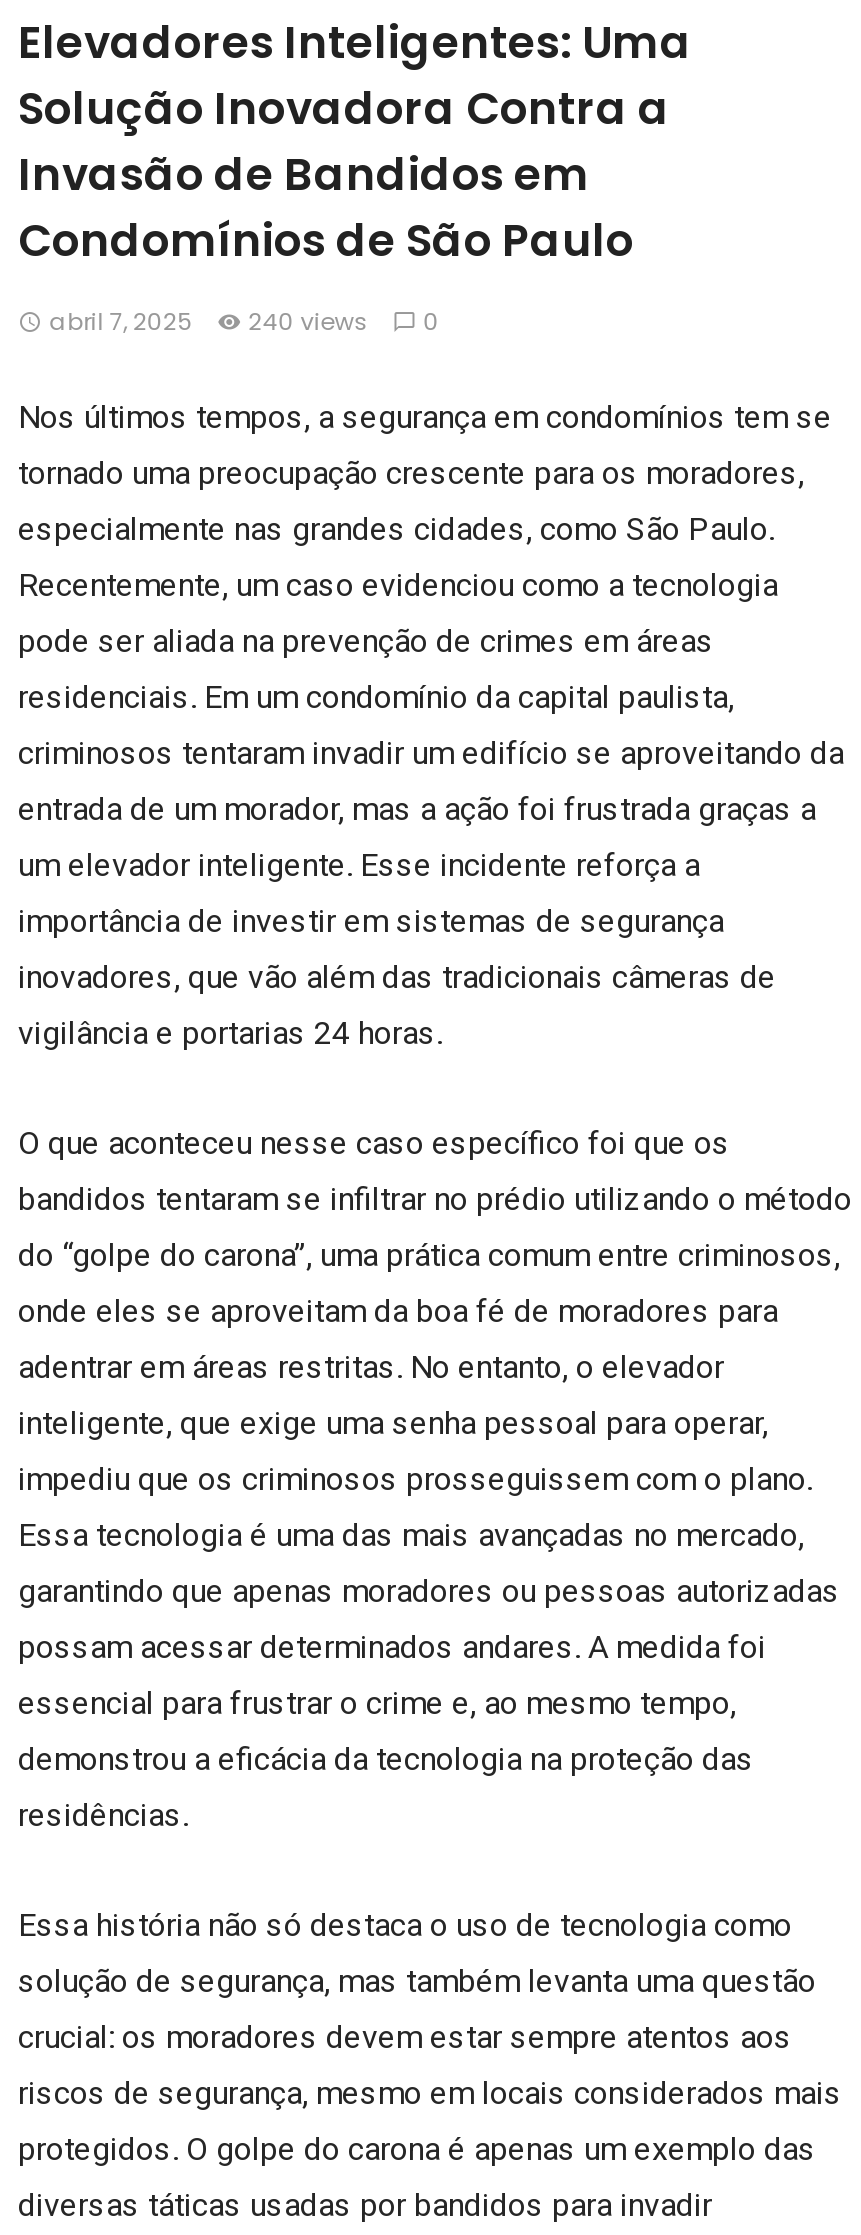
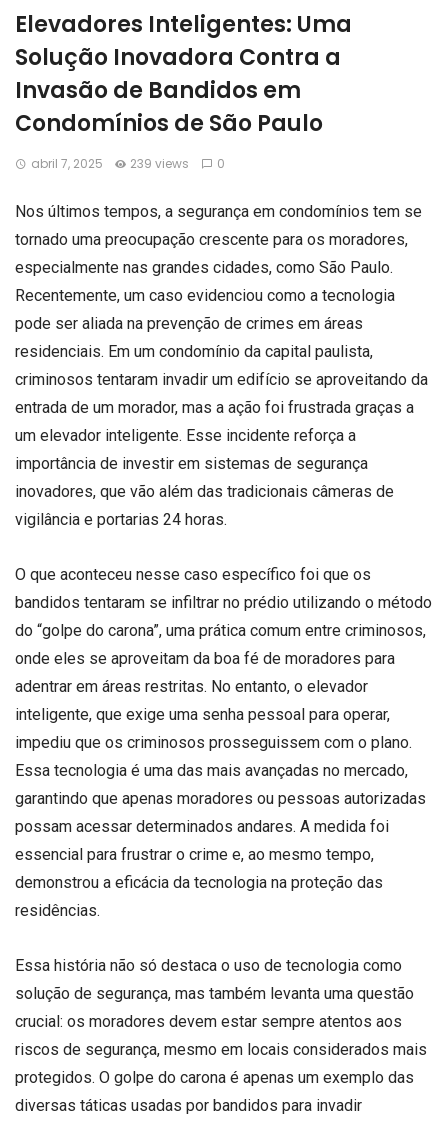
- abril 7, 2025 240 views 0
+ abril 7, 2025 239 views 0
